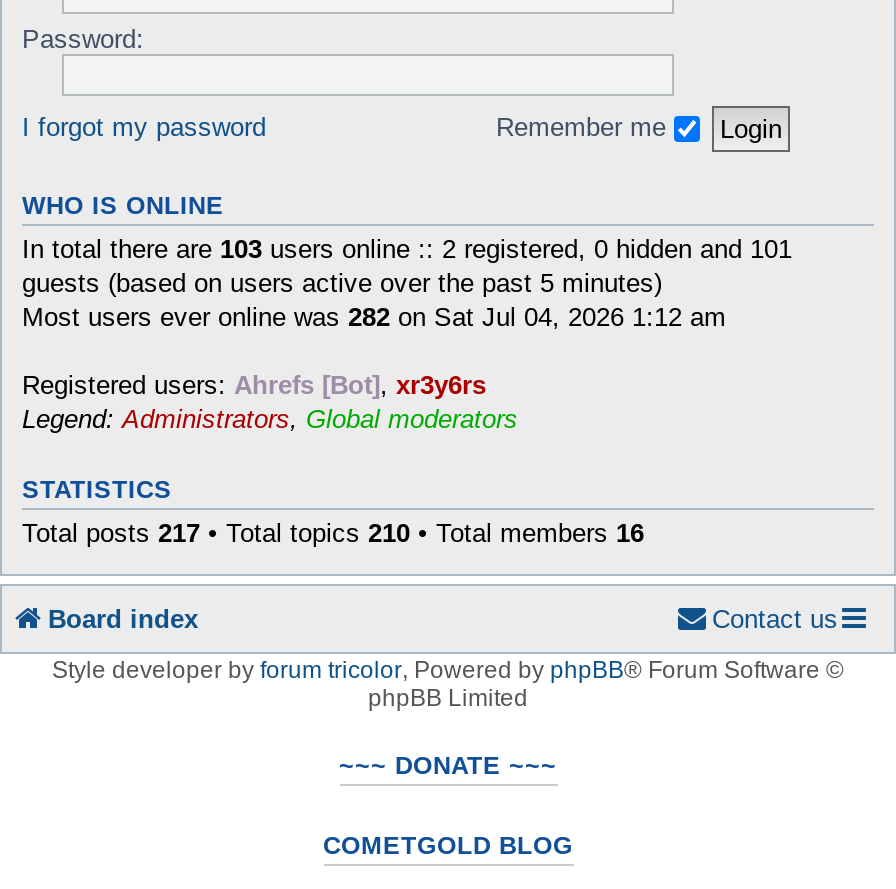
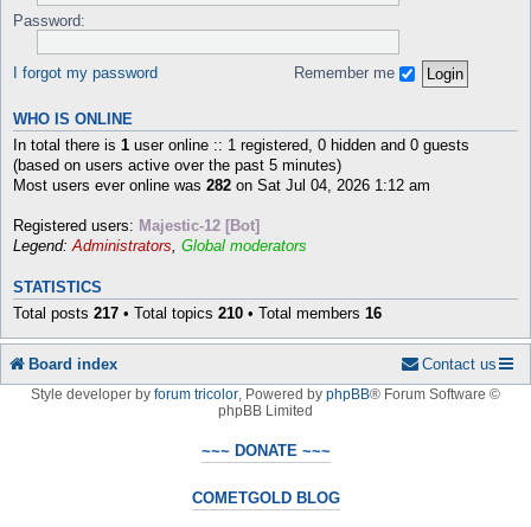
- In total there are 103 users online :: 2 registered, 0 hidden and 101
- guests (based on users active over the past 5 minutes)
+ In total there is 1 user online :: 1 registered, 0 hidden and 0 guests
+ (based on users active over the past 5 minutes)

- Registered users: Ahrefs [Bot], xr3y6rs
+ Registered users: Majestic-12 [Bot]
